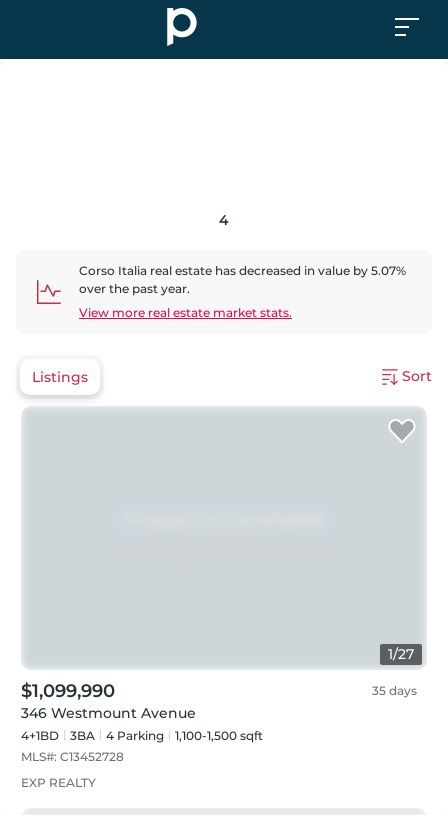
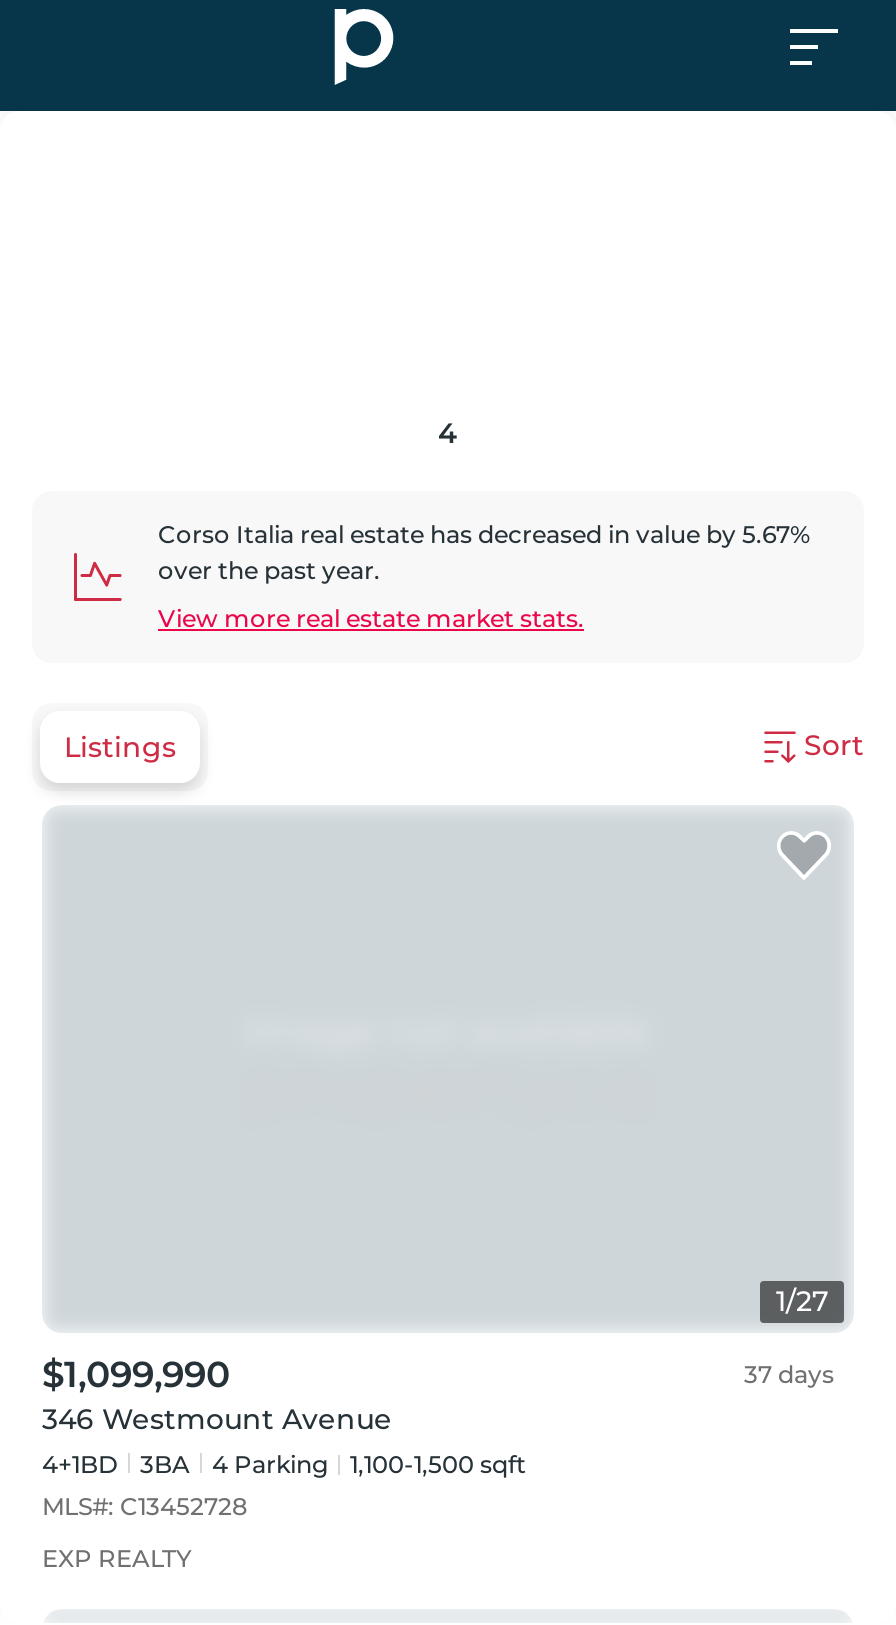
- Corso Italia real estate has decreased in value by 5.07%
+ Corso Italia real estate has decreased in value by 5.67%

- 35 days
+ 37 days
